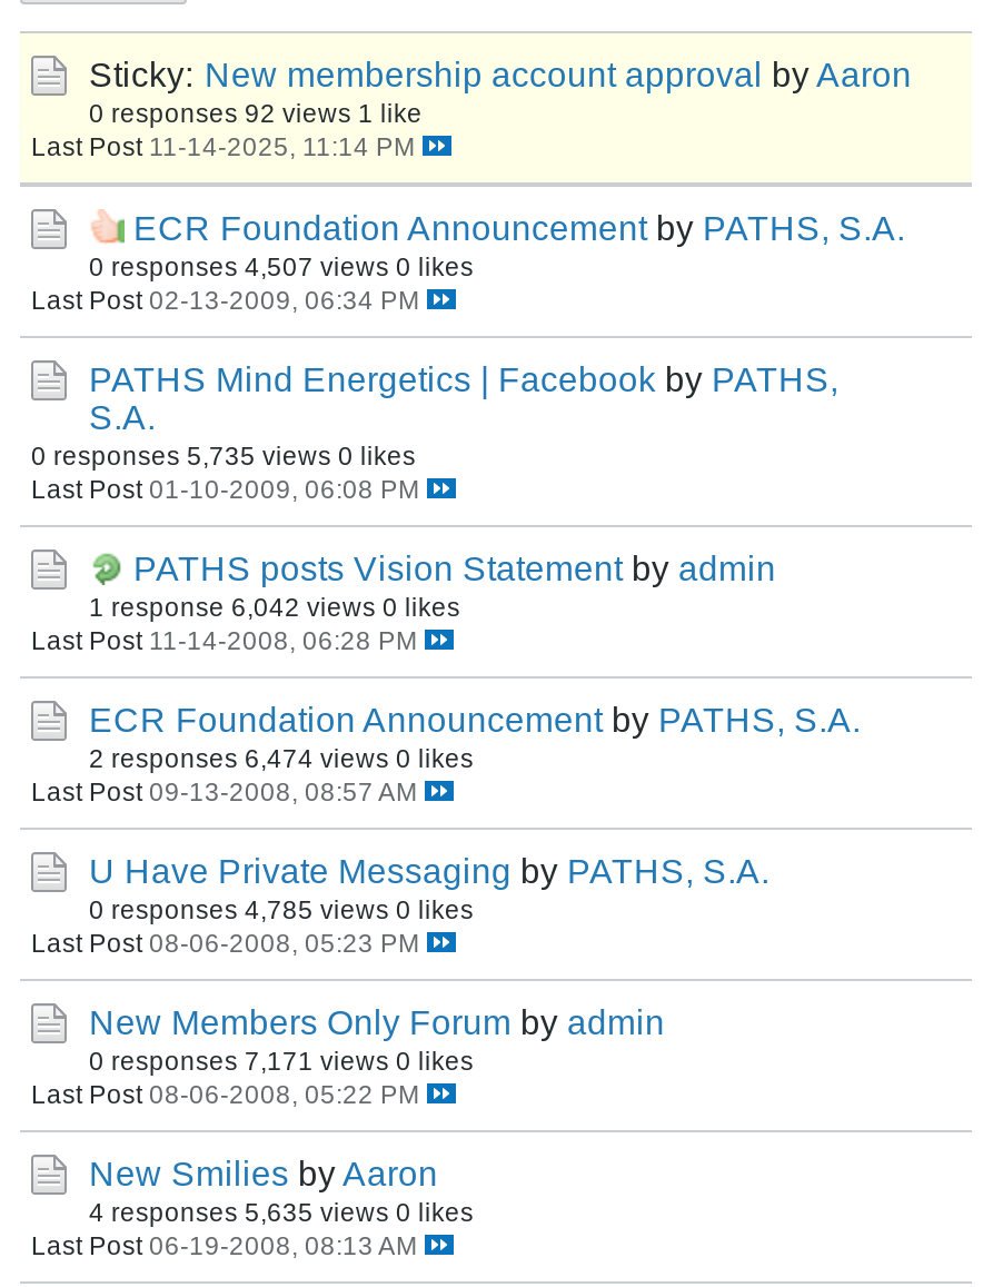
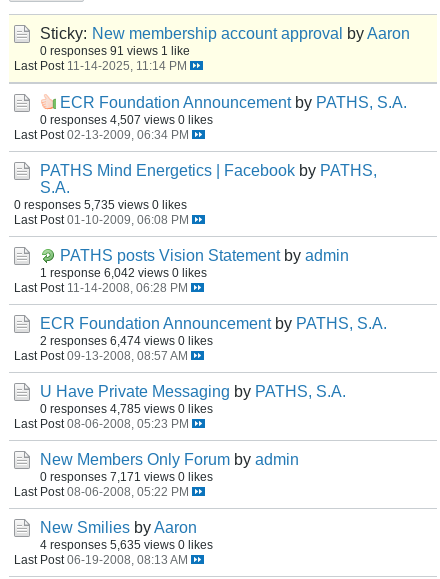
- 0 responses 92 views 1 like
+ 0 responses 91 views 1 like
